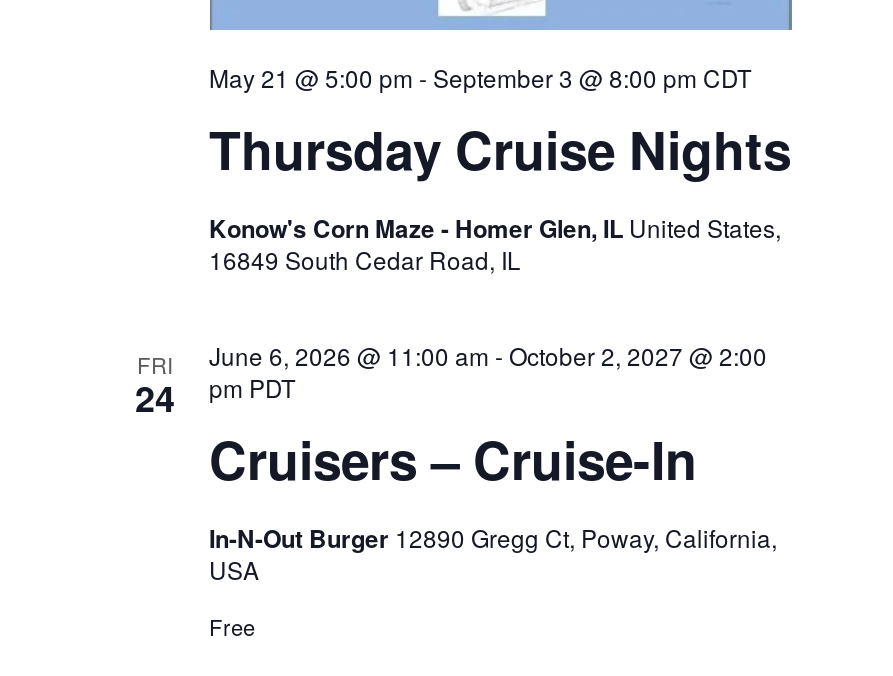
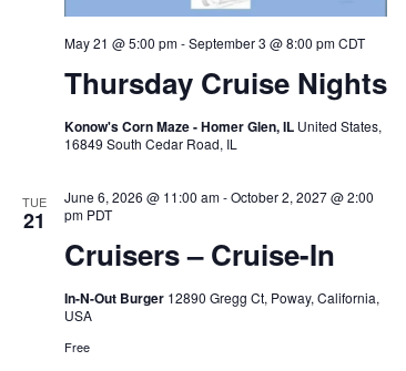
- FRI
- 24
+ TUE
+ 21
